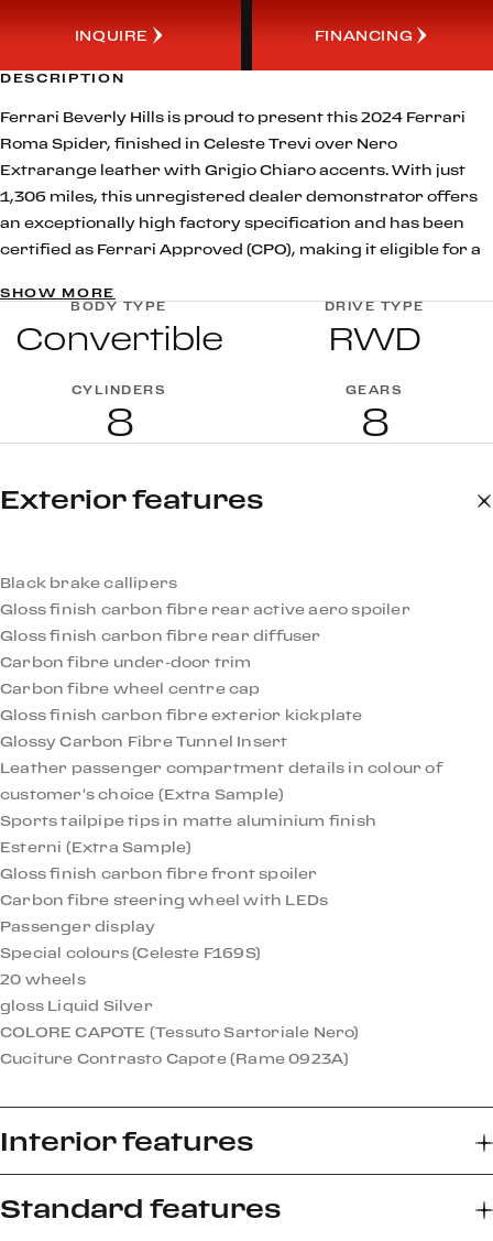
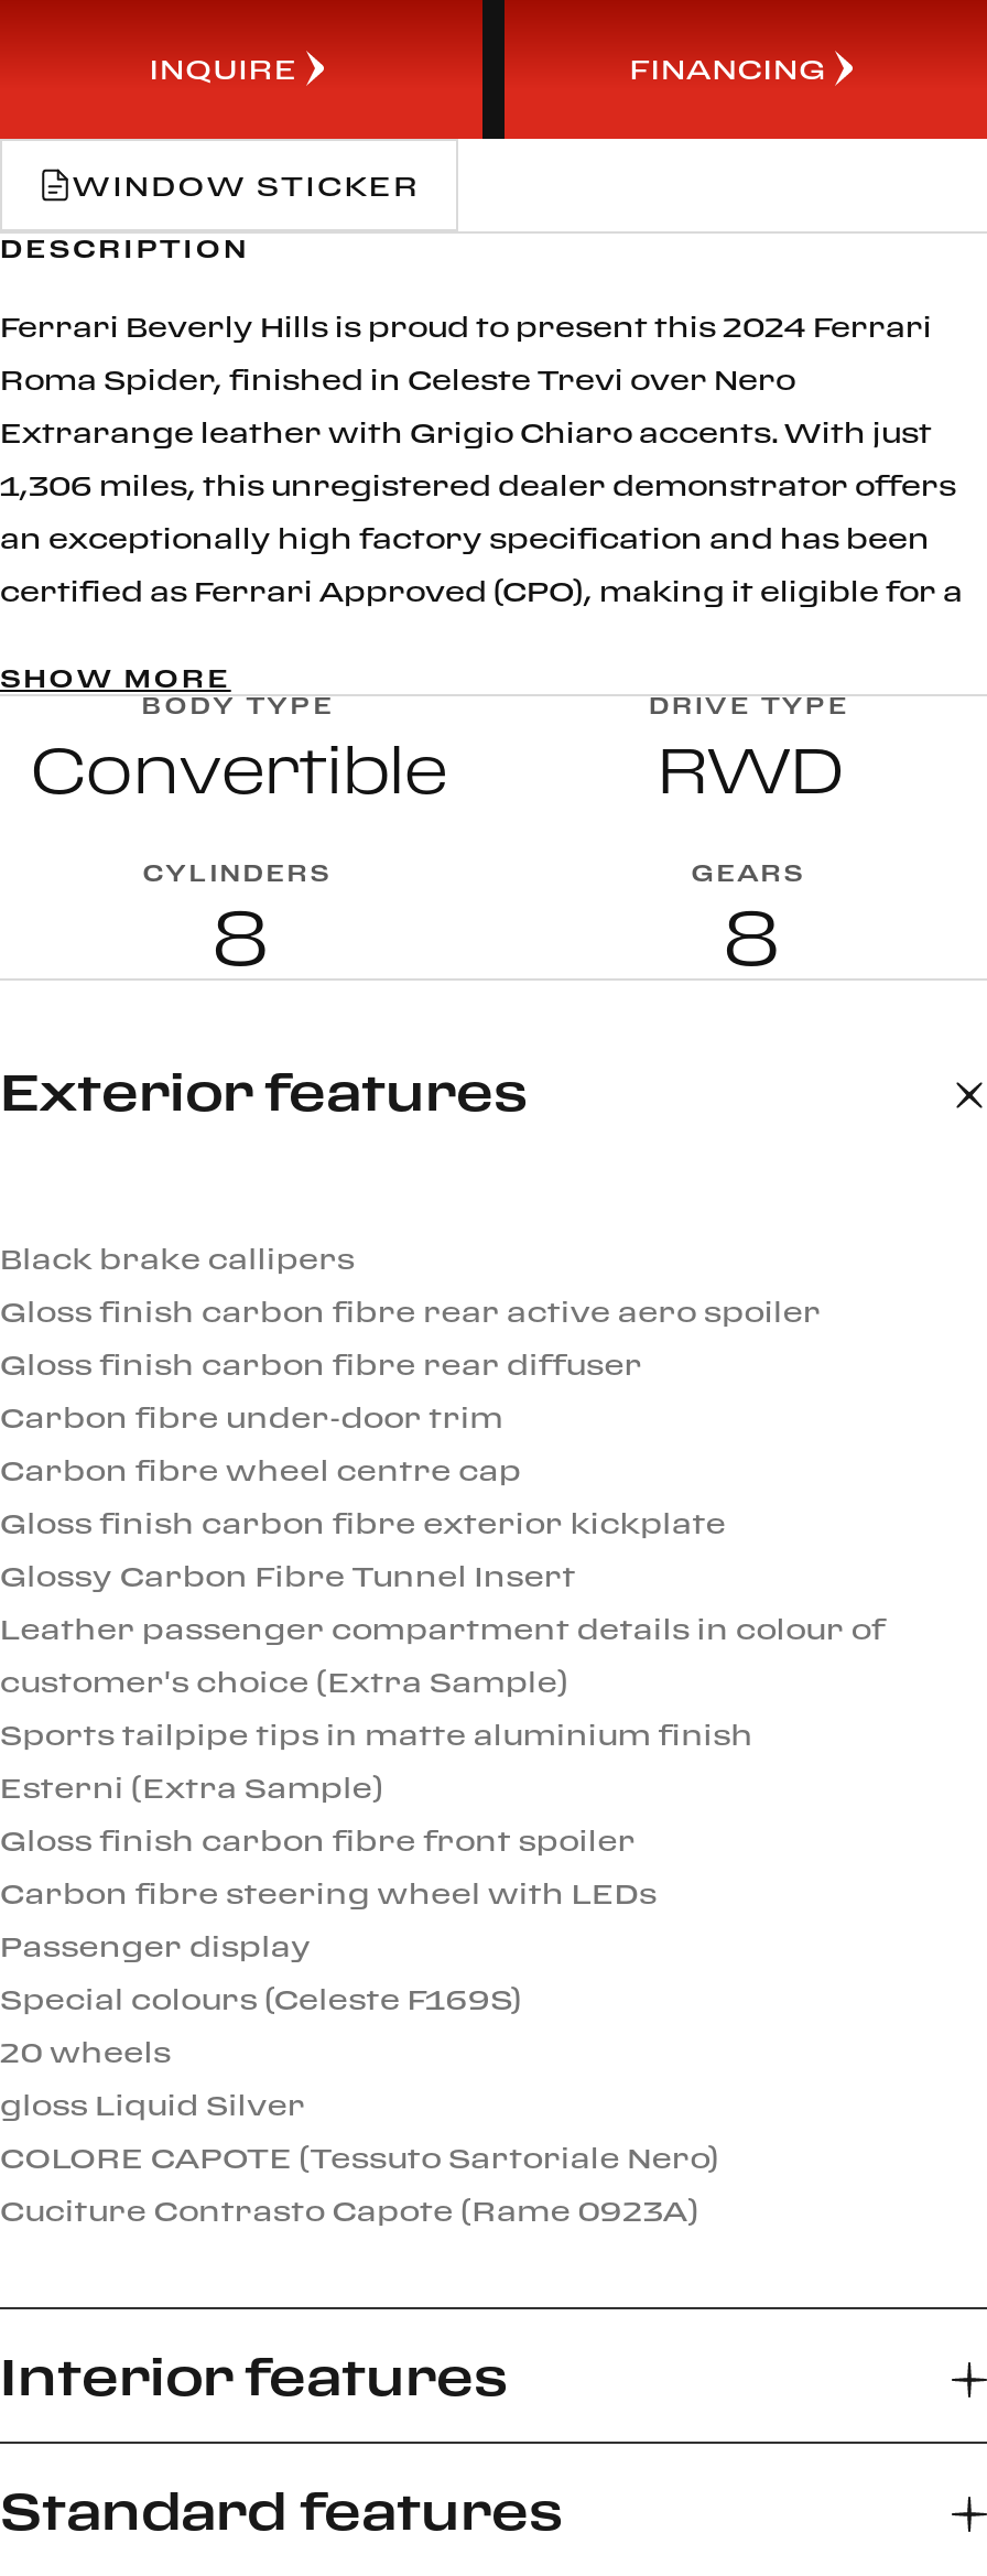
+ WINDOW STICKER
